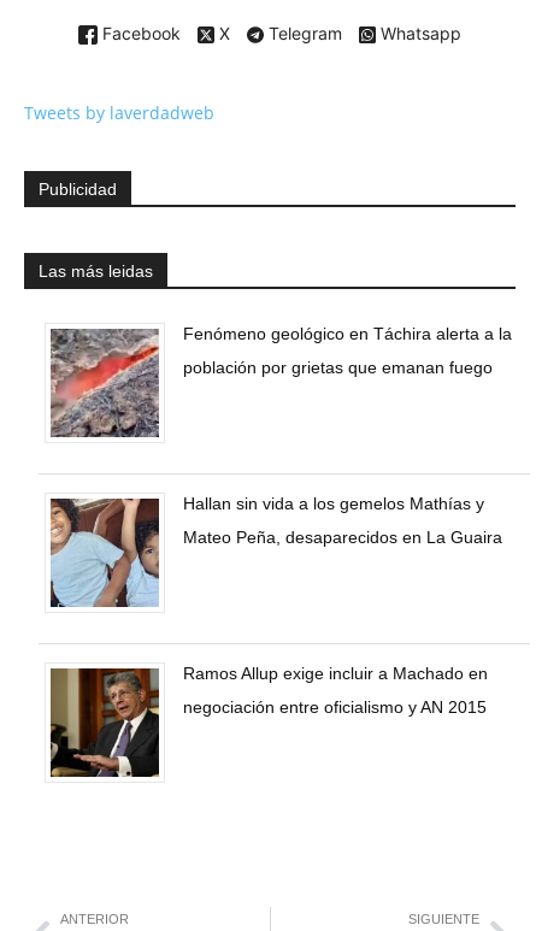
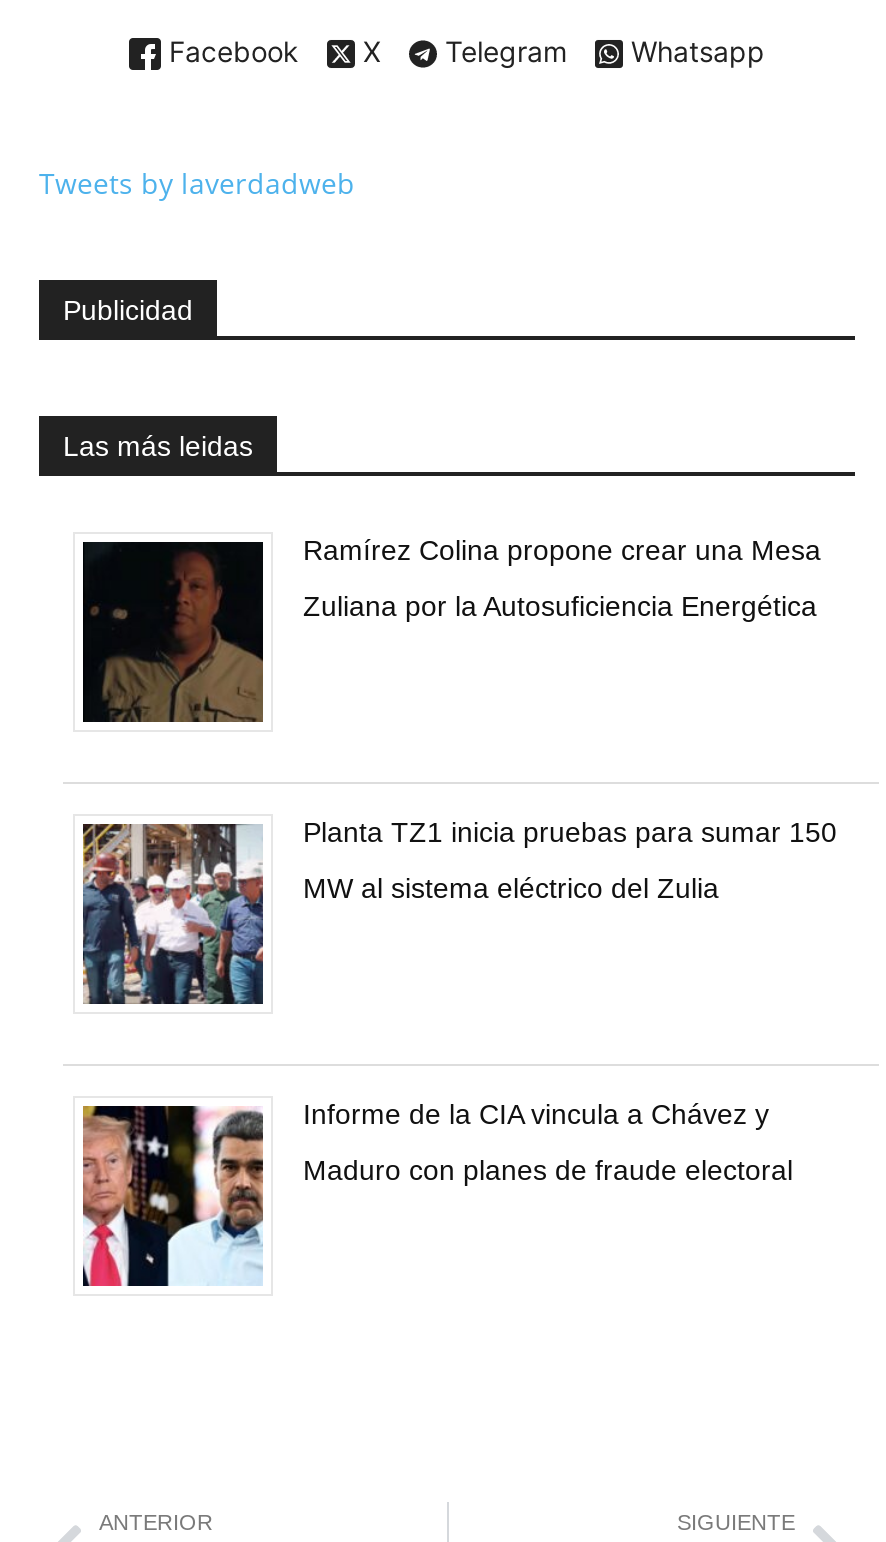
- [image]
- Fenómeno geológico en Táchira alerta a la
+ [image]
+ Ramírez Colina propone crear una Mesa

- población por grietas que emanan fuego
+ Zuliana por la Autosuficiencia Energética

- [image]
- Hallan sin vida a los gemelos Mathías y
+ [image]
+ Planta TZ1 inicia pruebas para sumar 150

- Mateo Peña, desaparecidos en La Guaira
+ MW al sistema eléctrico del Zulia

- [image]
- Ramos Allup exige incluir a Machado en
+ [image]
+ Informe de la CIA vincula a Chávez y

- negociación entre oficialismo y AN 2015
+ Maduro con planes de fraude electoral
